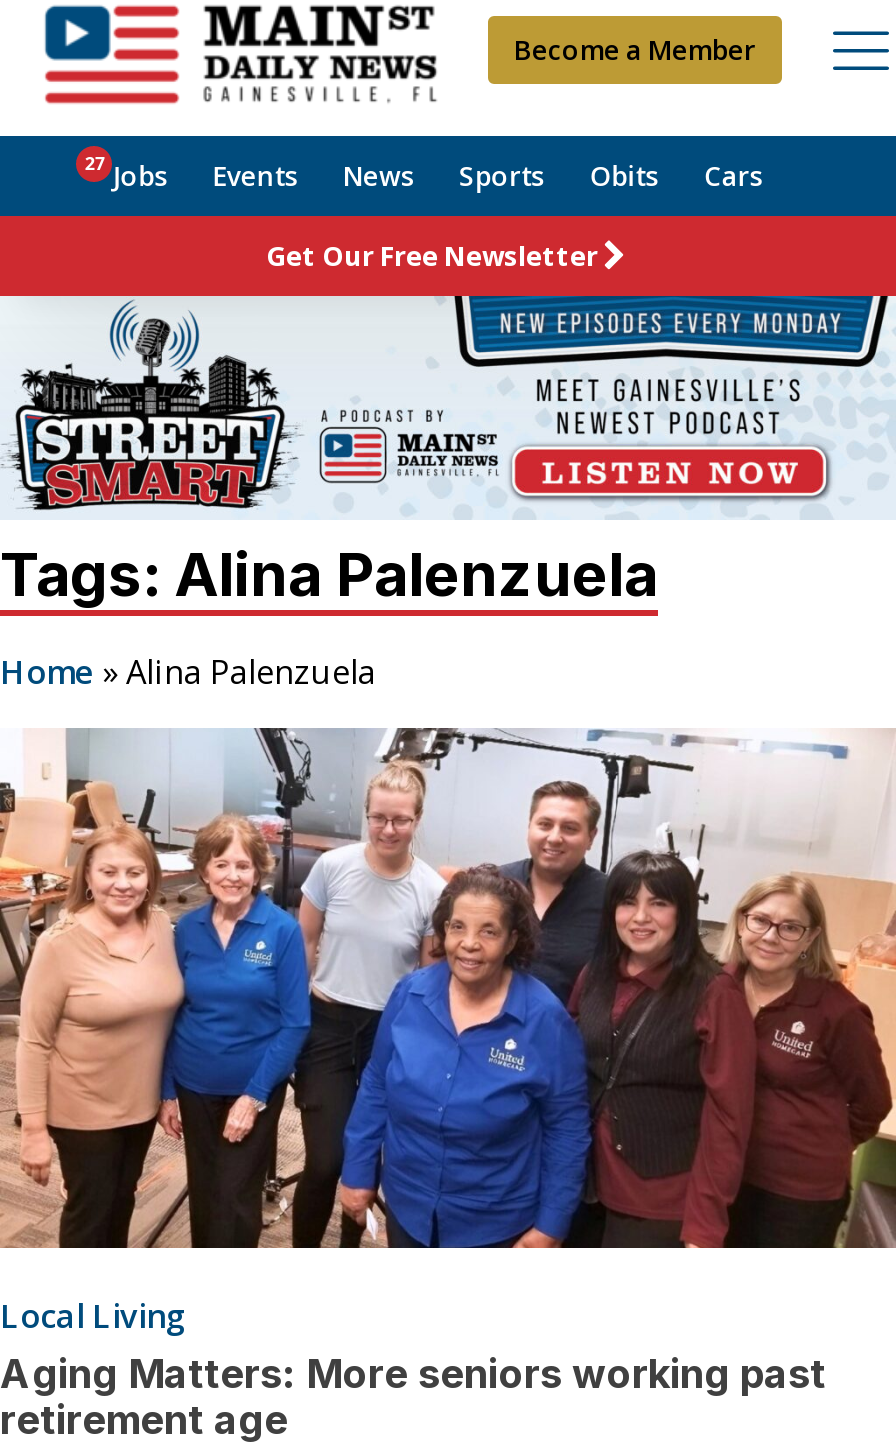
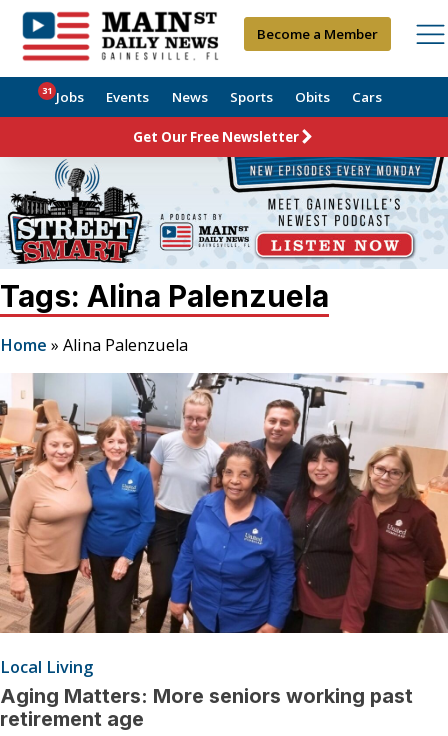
- 27 Jobs Events News Sports Obits Cars
+ 31 Jobs Events News Sports Obits Cars
